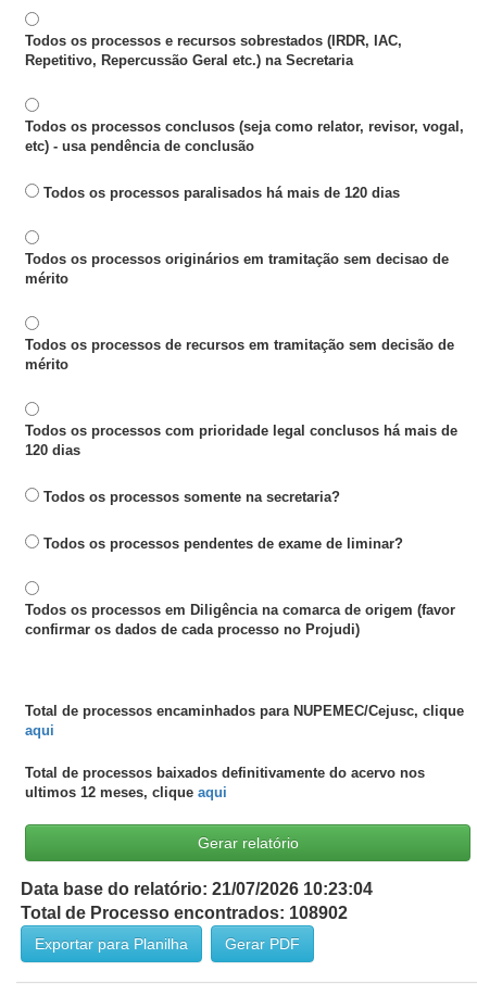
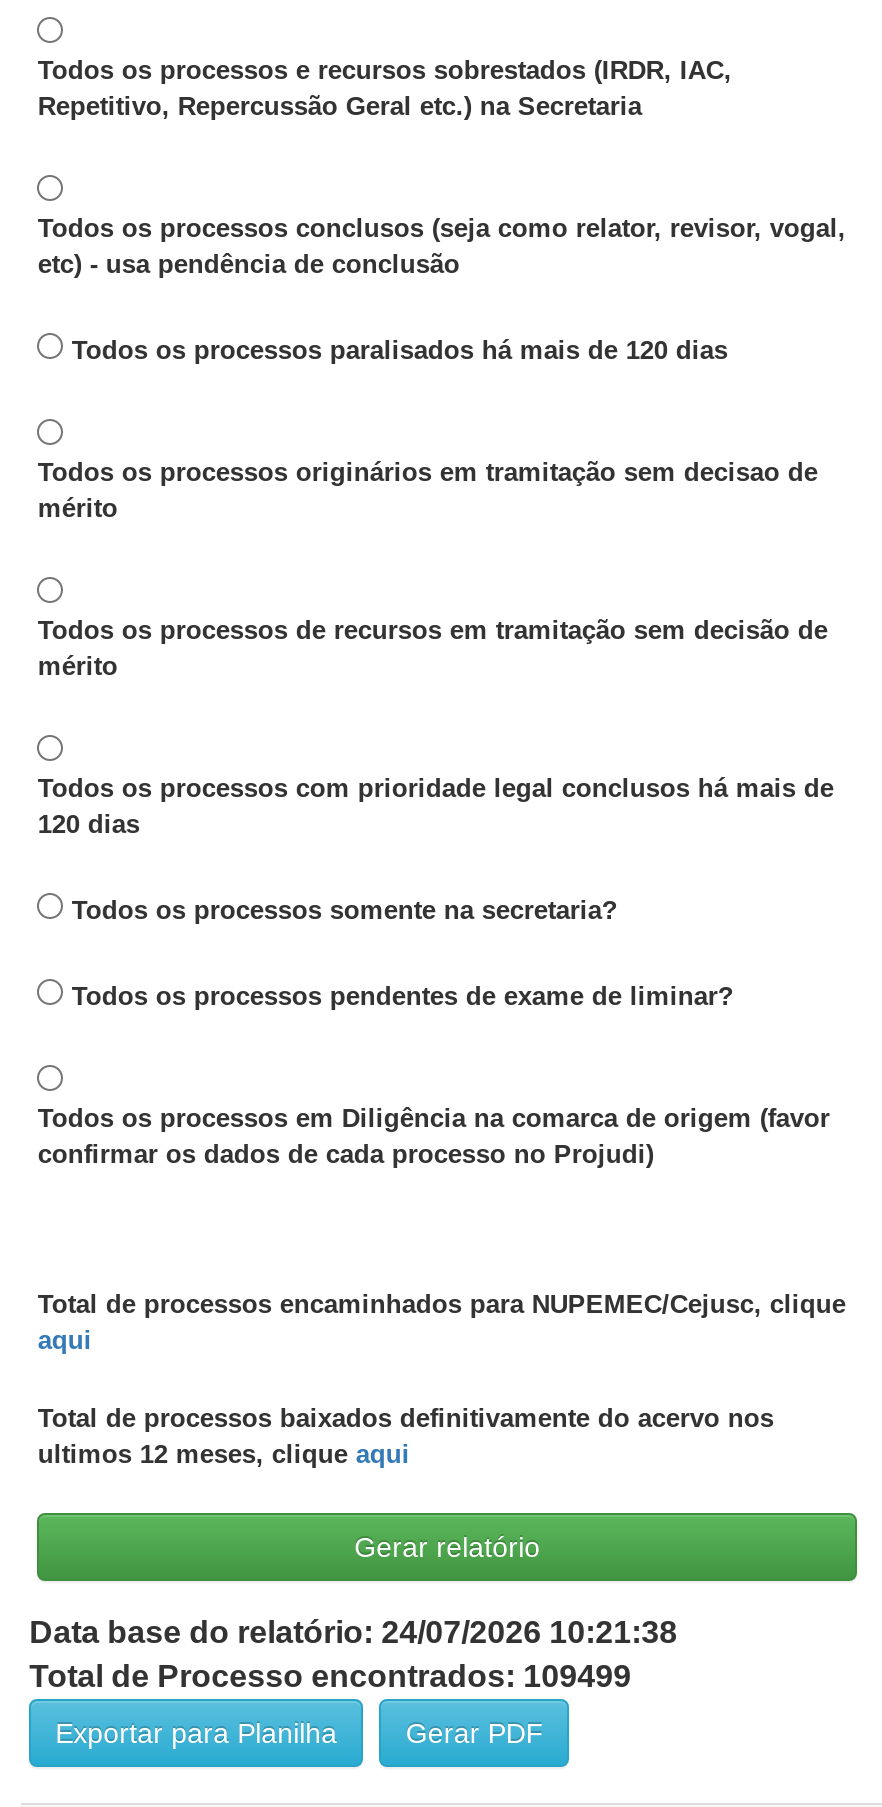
- Data base do relatório: 21/07/2026 10:23:04
+ Data base do relatório: 24/07/2026 10:21:38

- Total de Processo encontrados: 108902
+ Total de Processo encontrados: 109499
